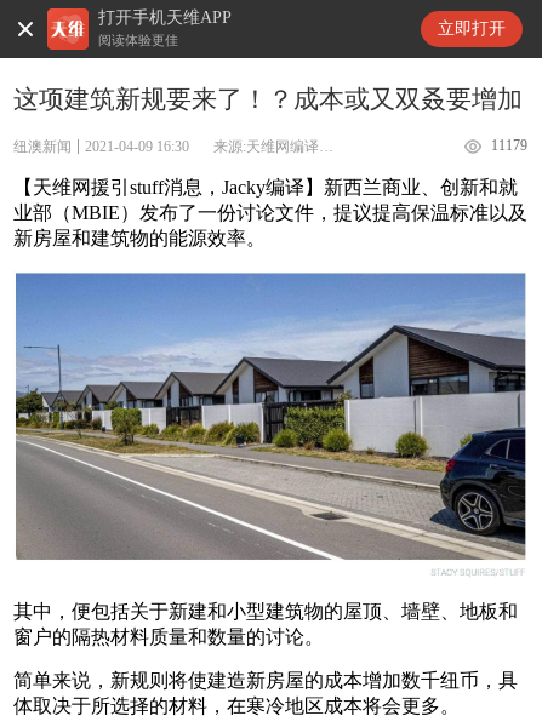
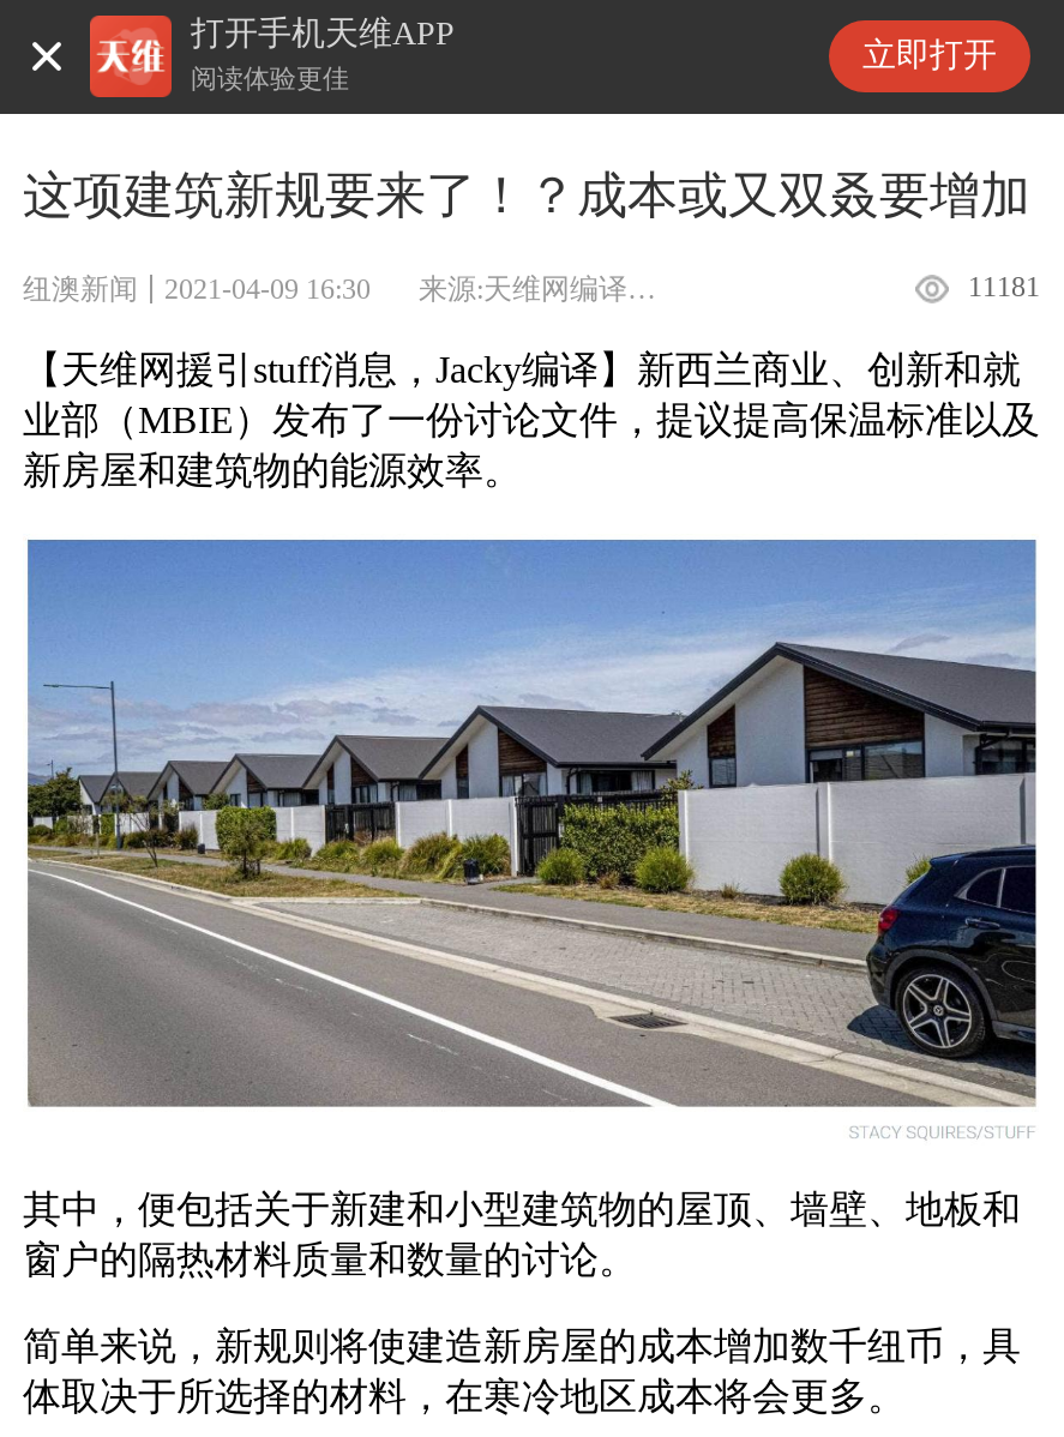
- 11179
+ 11181
